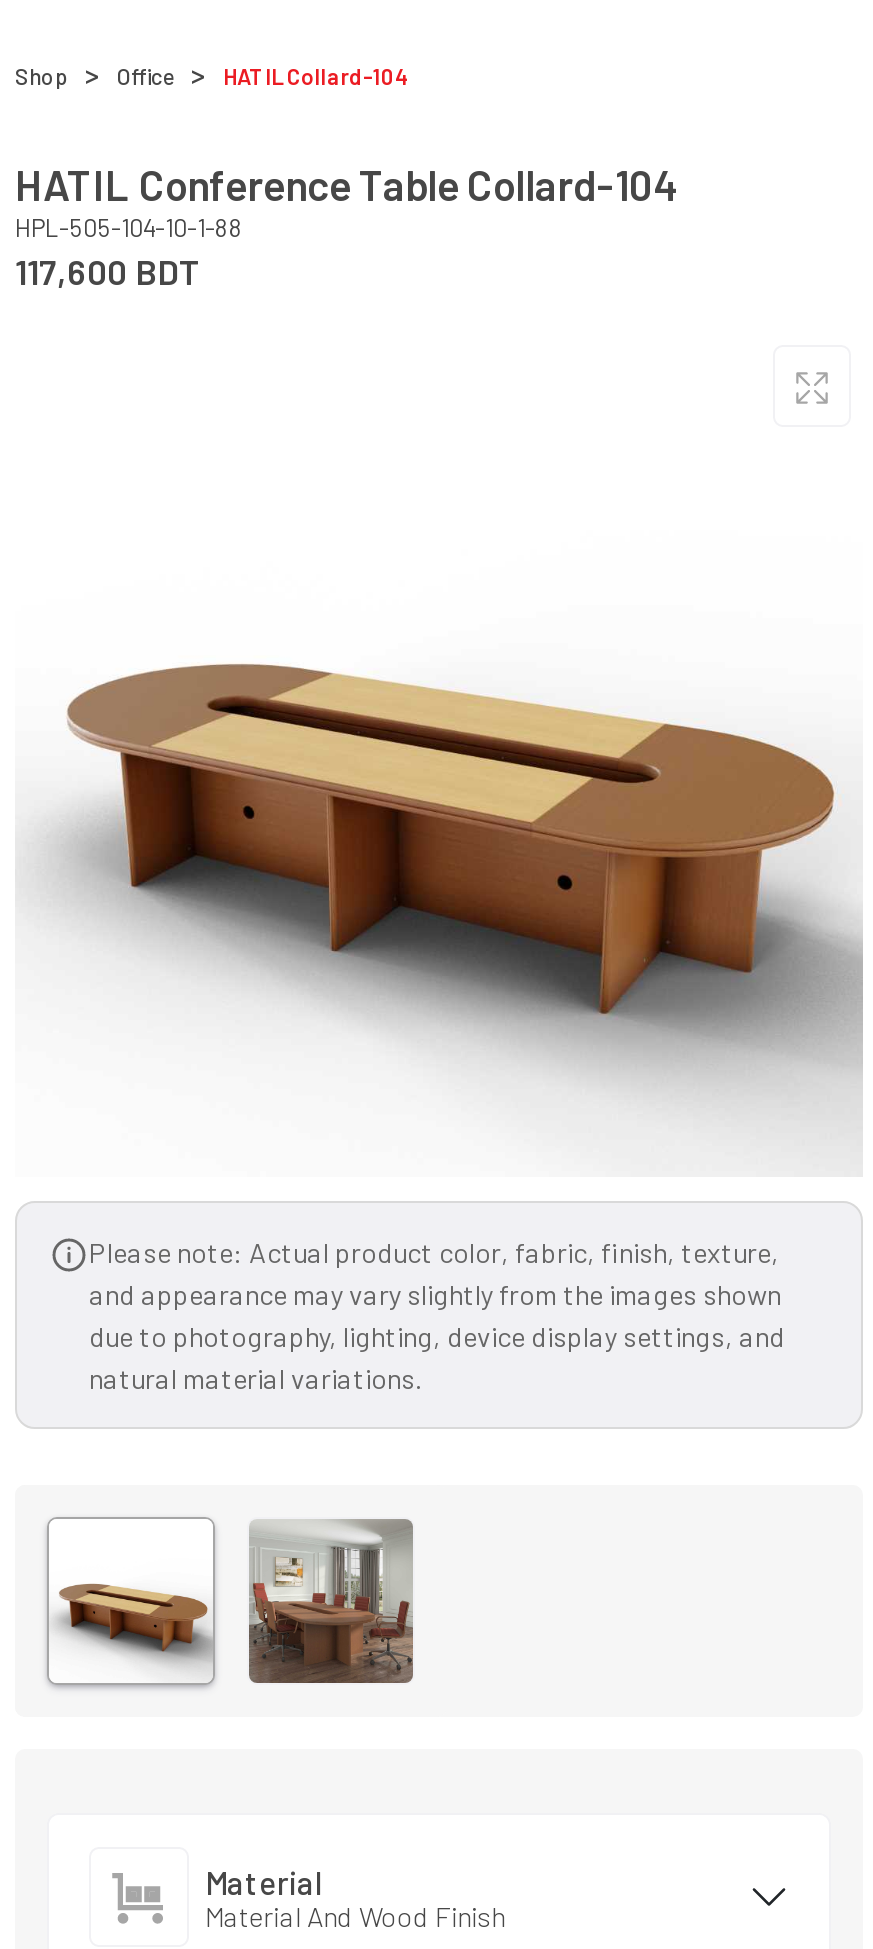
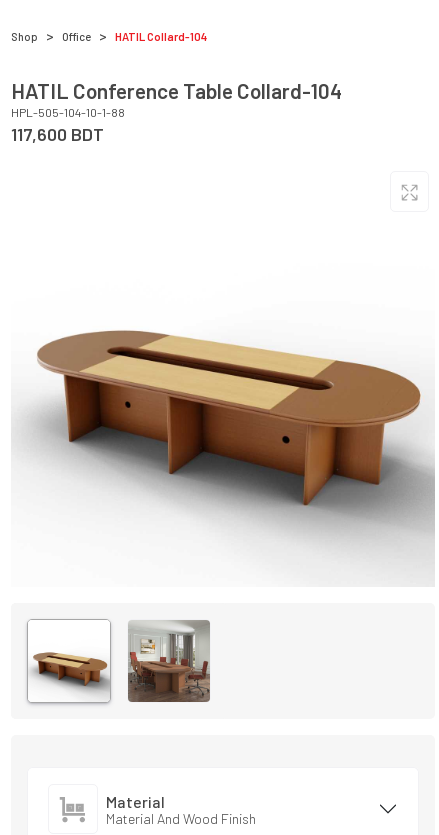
- Please note: Actual product color, fabric, finish, texture,
- and appearance may vary slightly from the images shown
- due to photography, lighting, device display settings, and
- natural material variations.
